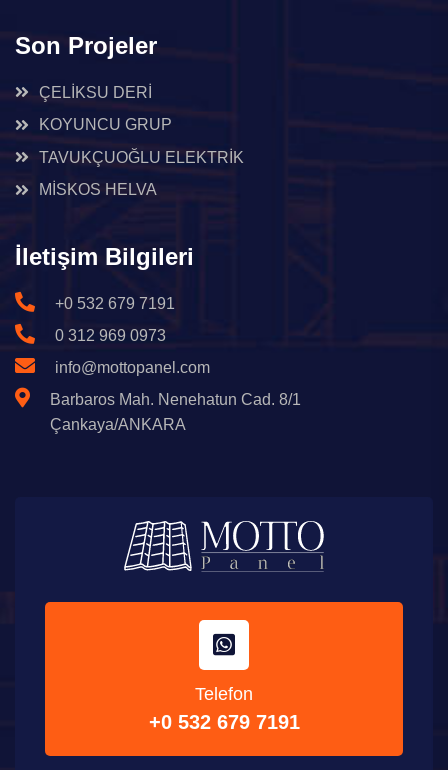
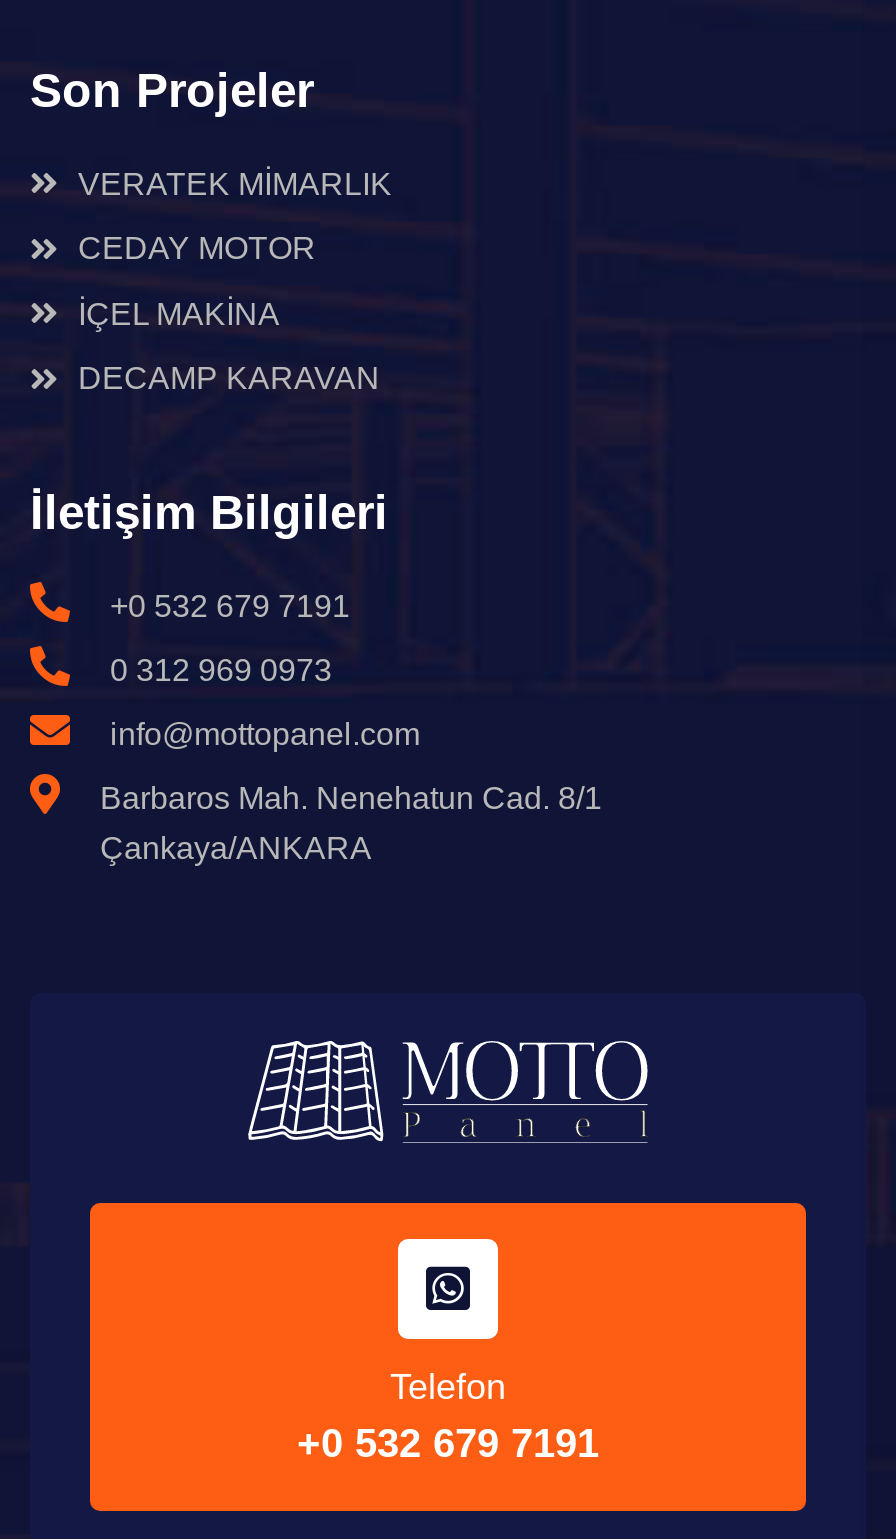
- ÇELİKSU DERİ
+ VERATEK MİMARLIK

- KOYUNCU GRUP
+ CEDAY MOTOR

- TAVUKÇUOĞLU ELEKTRİK
+ İÇEL MAKİNA

- MİSKOS HELVA
+ DECAMP KARAVAN
